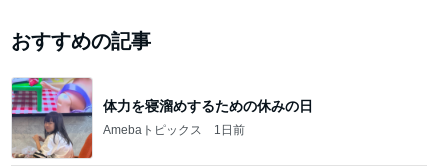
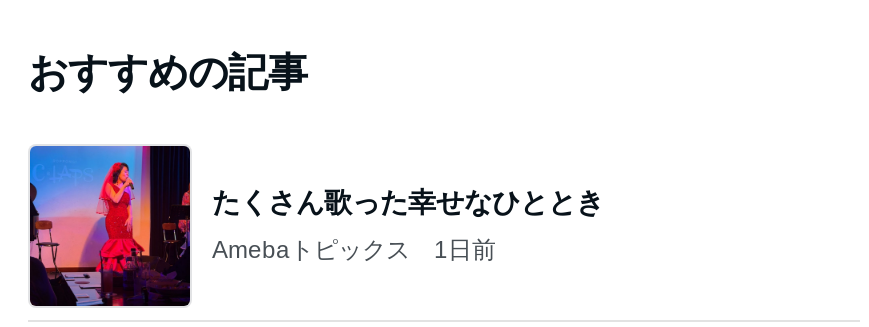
- [image]
- 体力を寝溜めするための休みの日
+ [image]
+ たくさん歌った幸せなひととき
